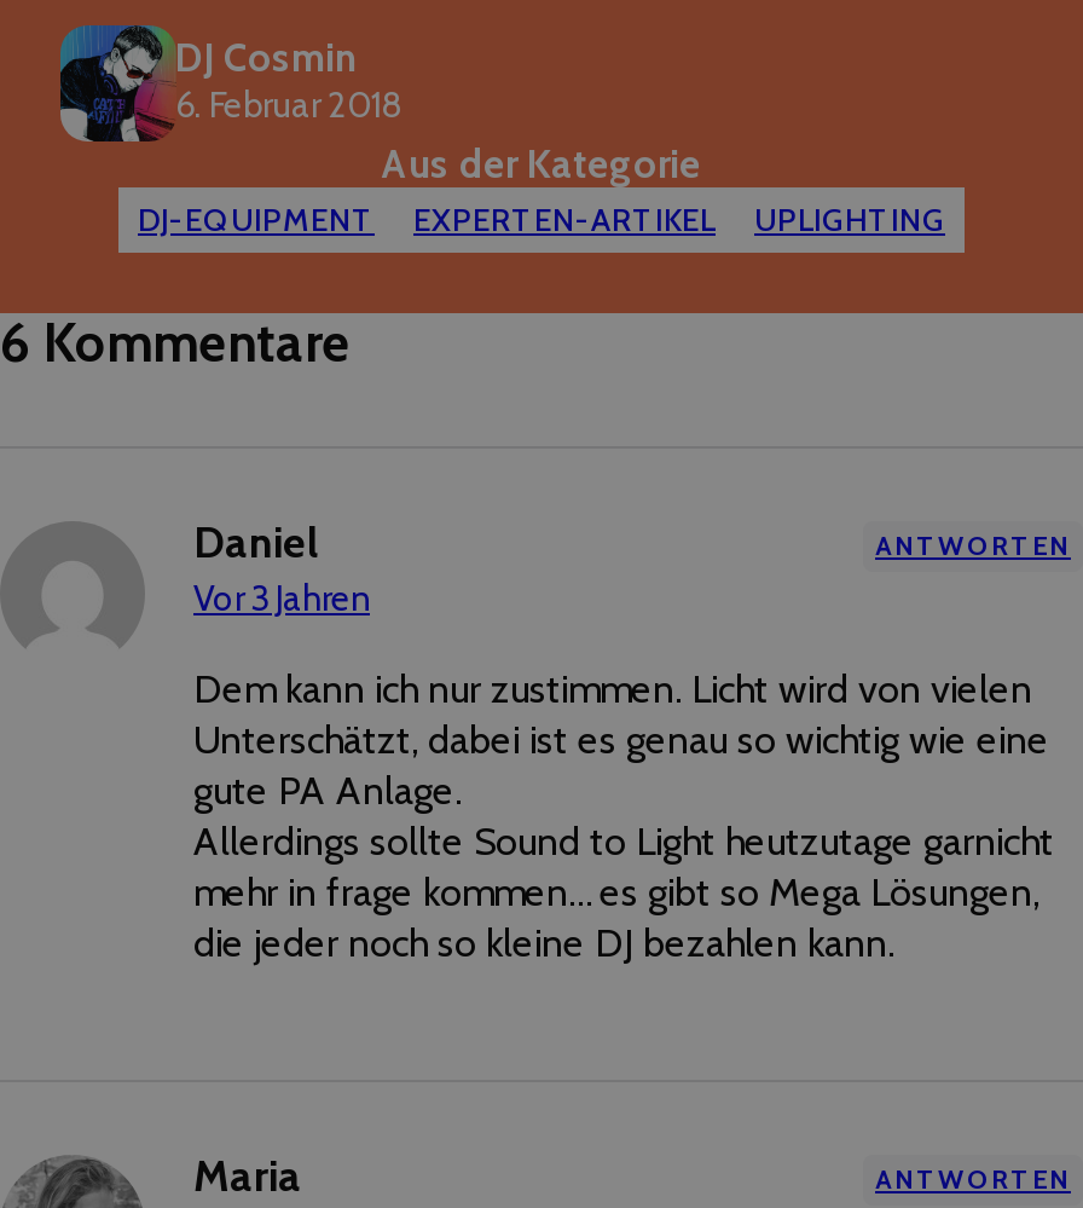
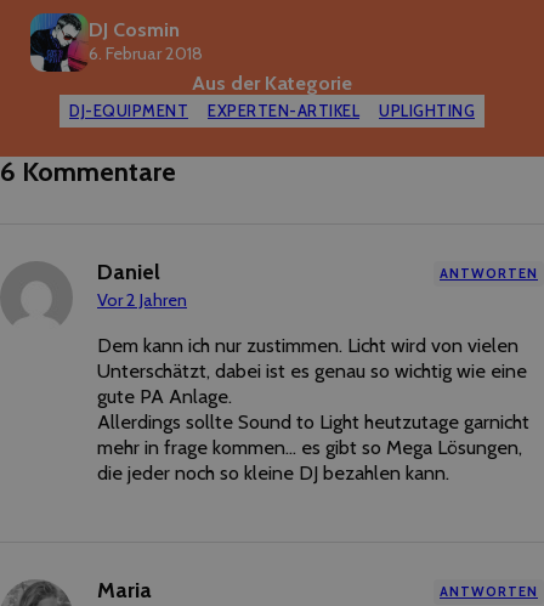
- Vor 3 Jahren
+ Vor 2 Jahren
